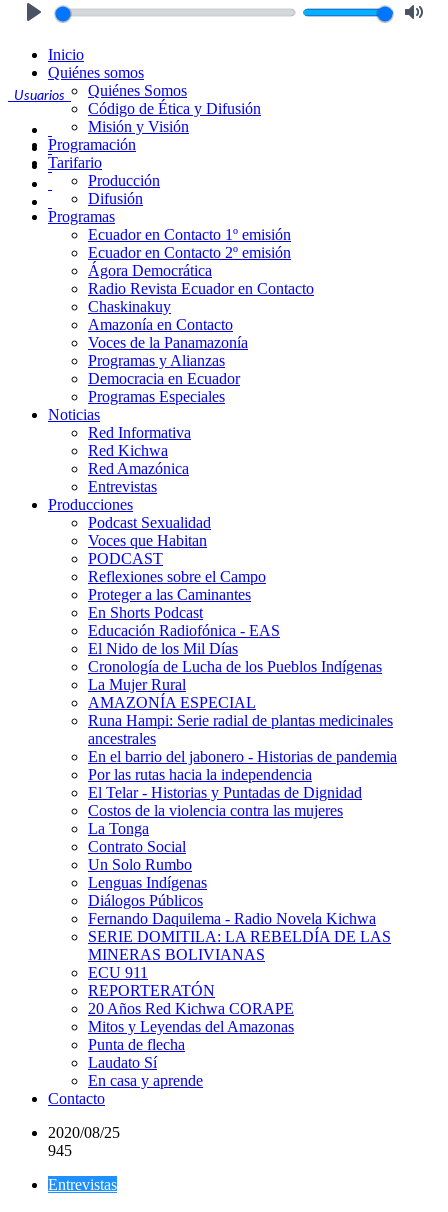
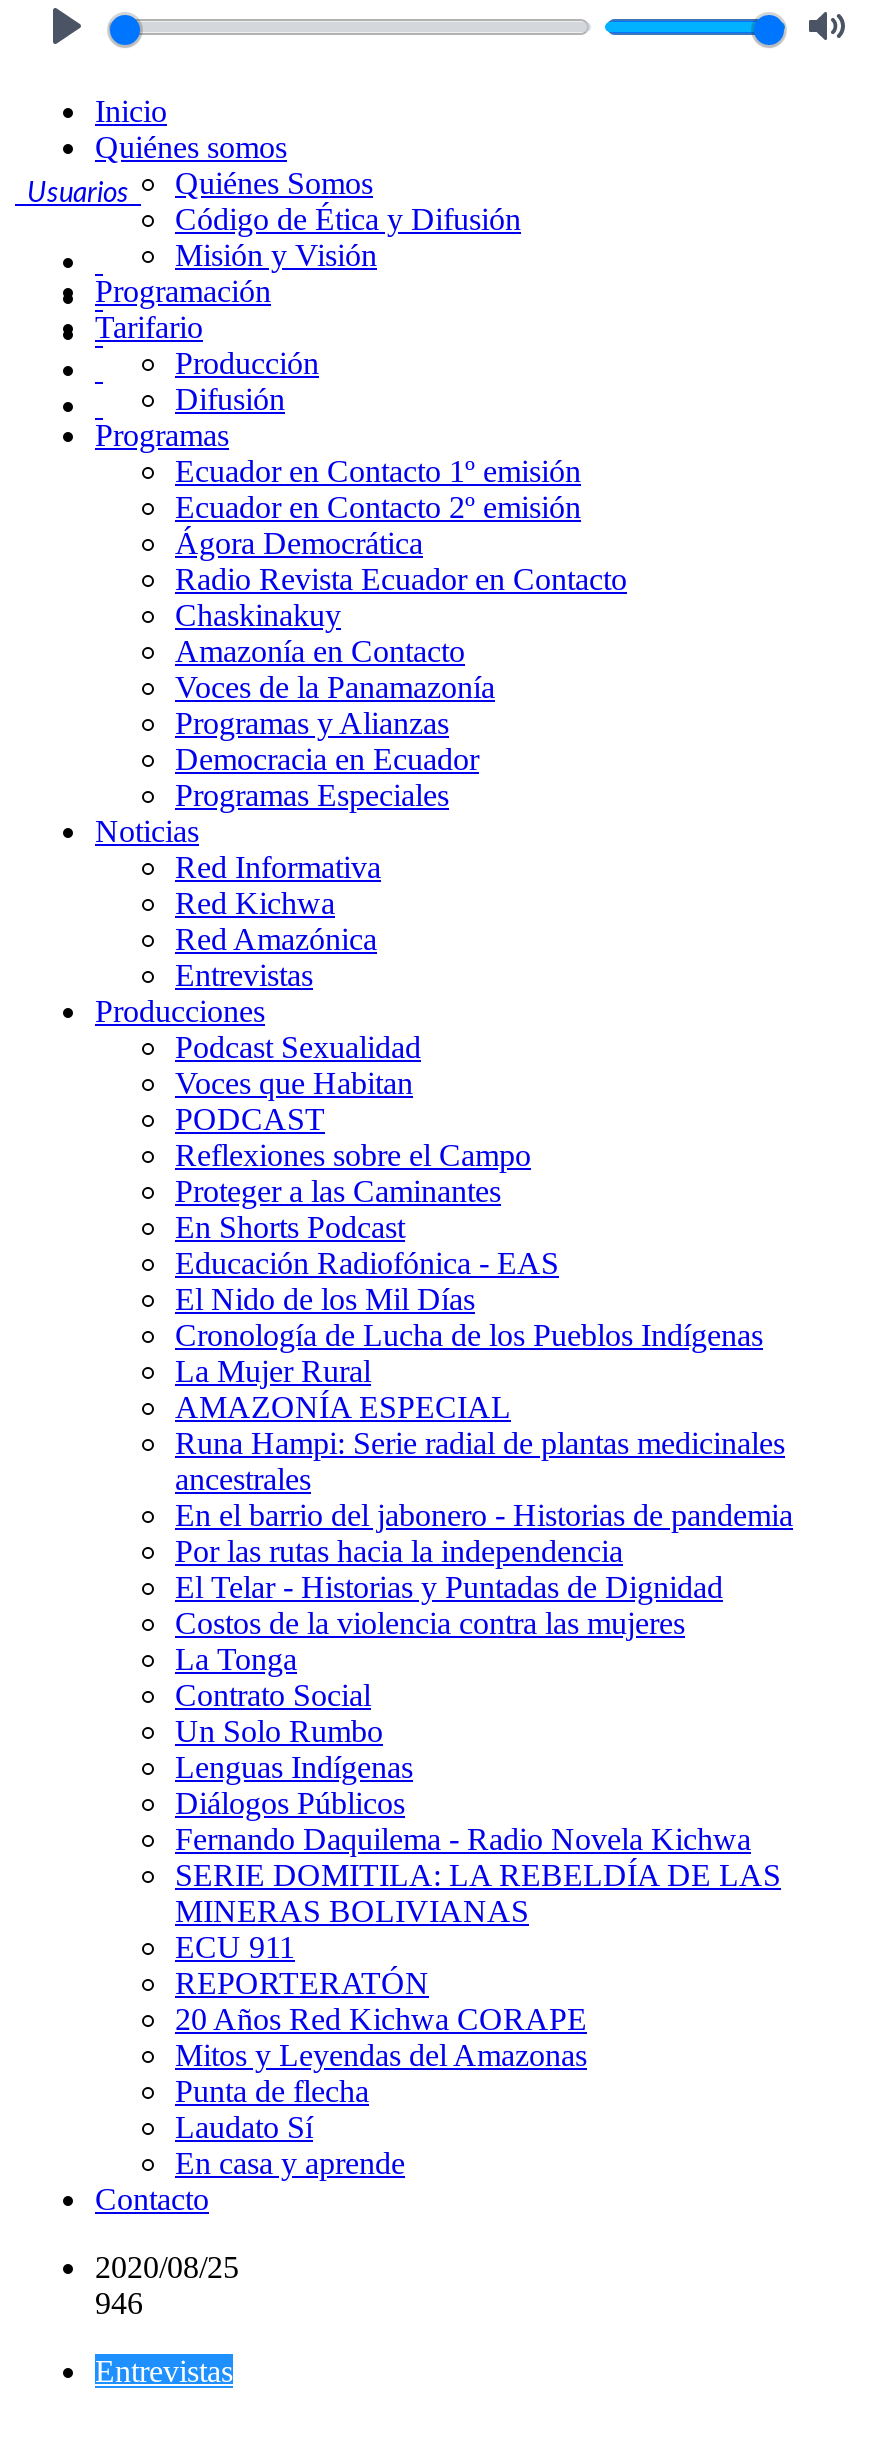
- 945
+ 946
